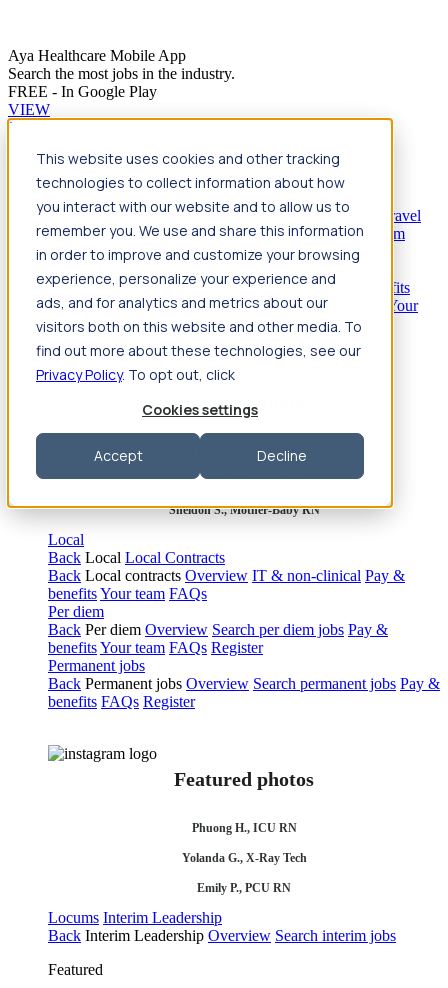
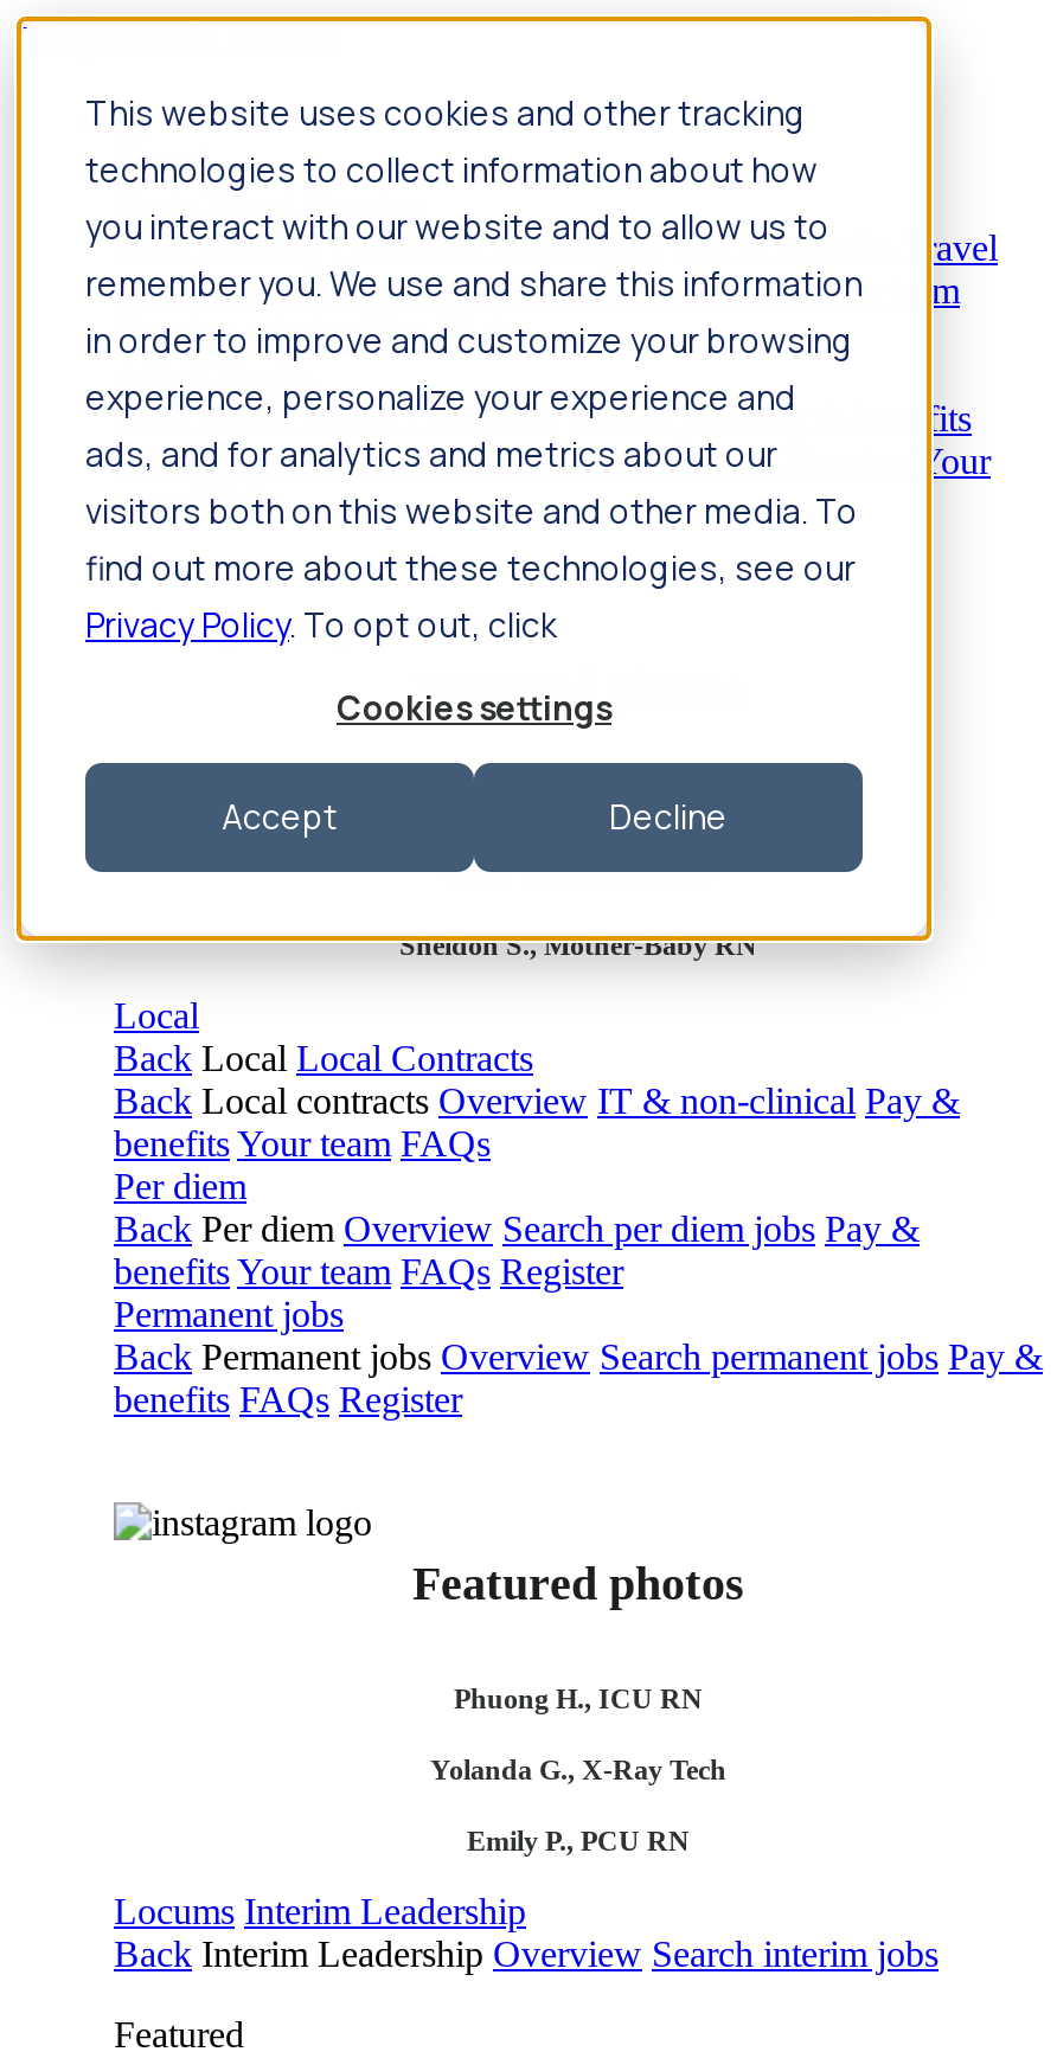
- Aya Healthcare Mobile App
- Search the most jobs in the industry.
- FREE - In Google Play
- VIEW
